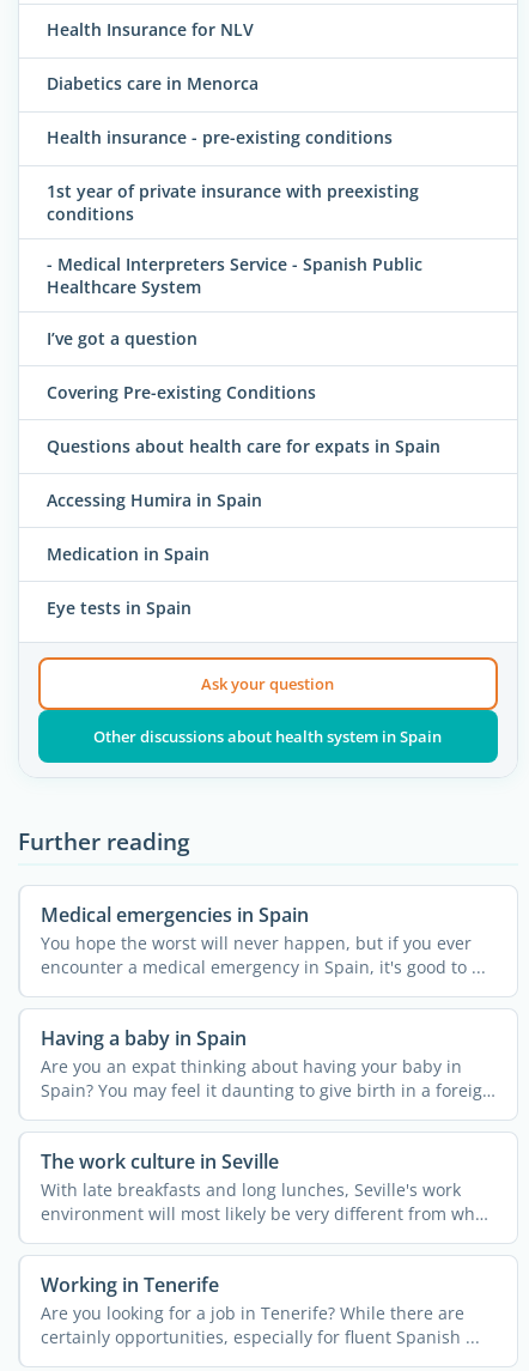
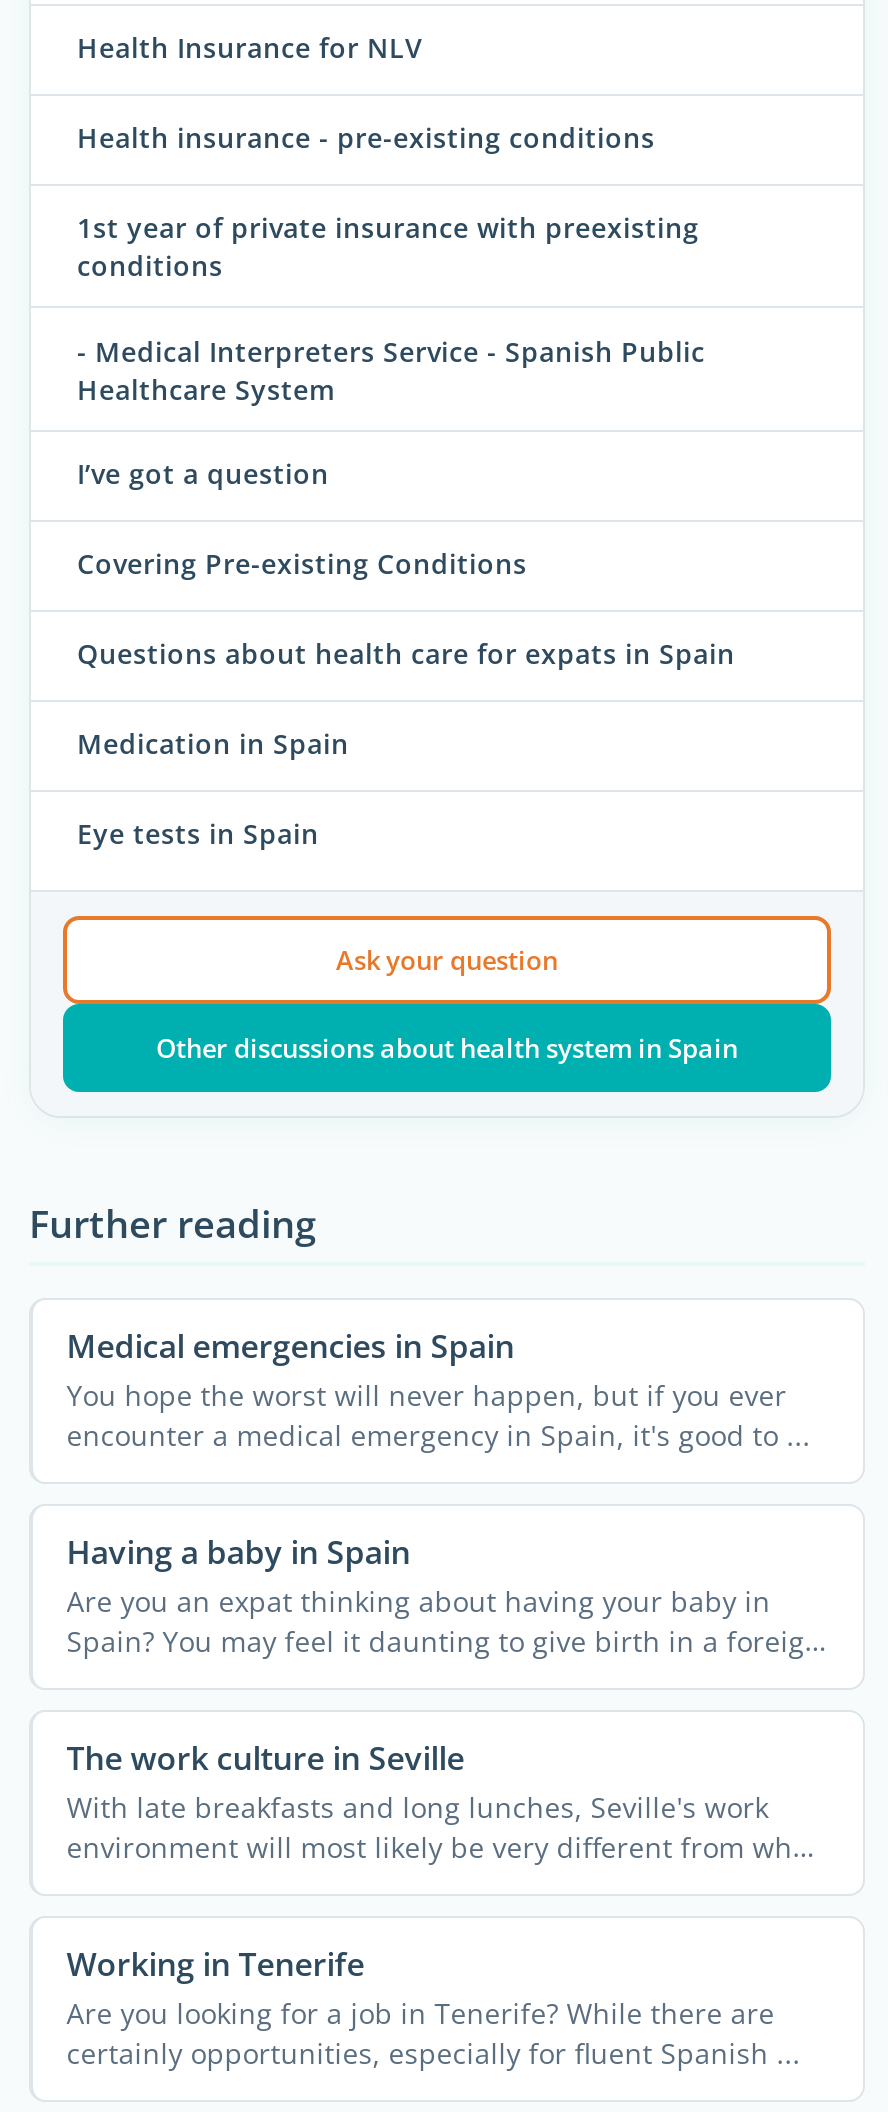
- Diabetics care in Menorca

- Accessing Humira in Spain
